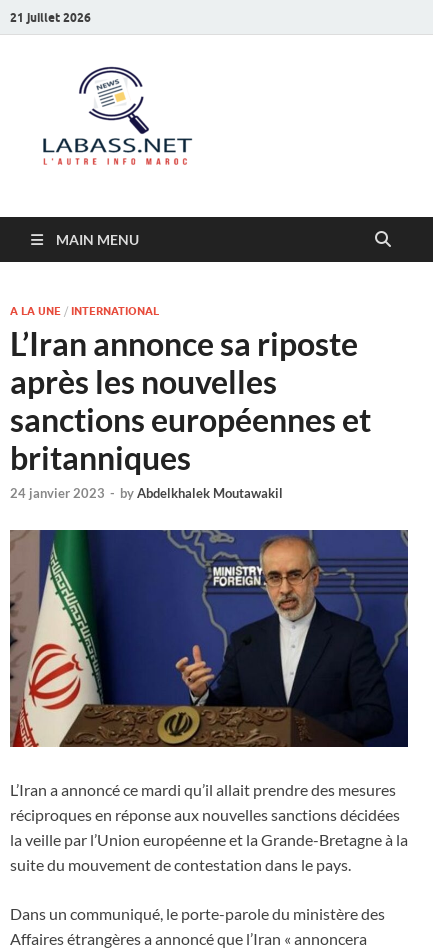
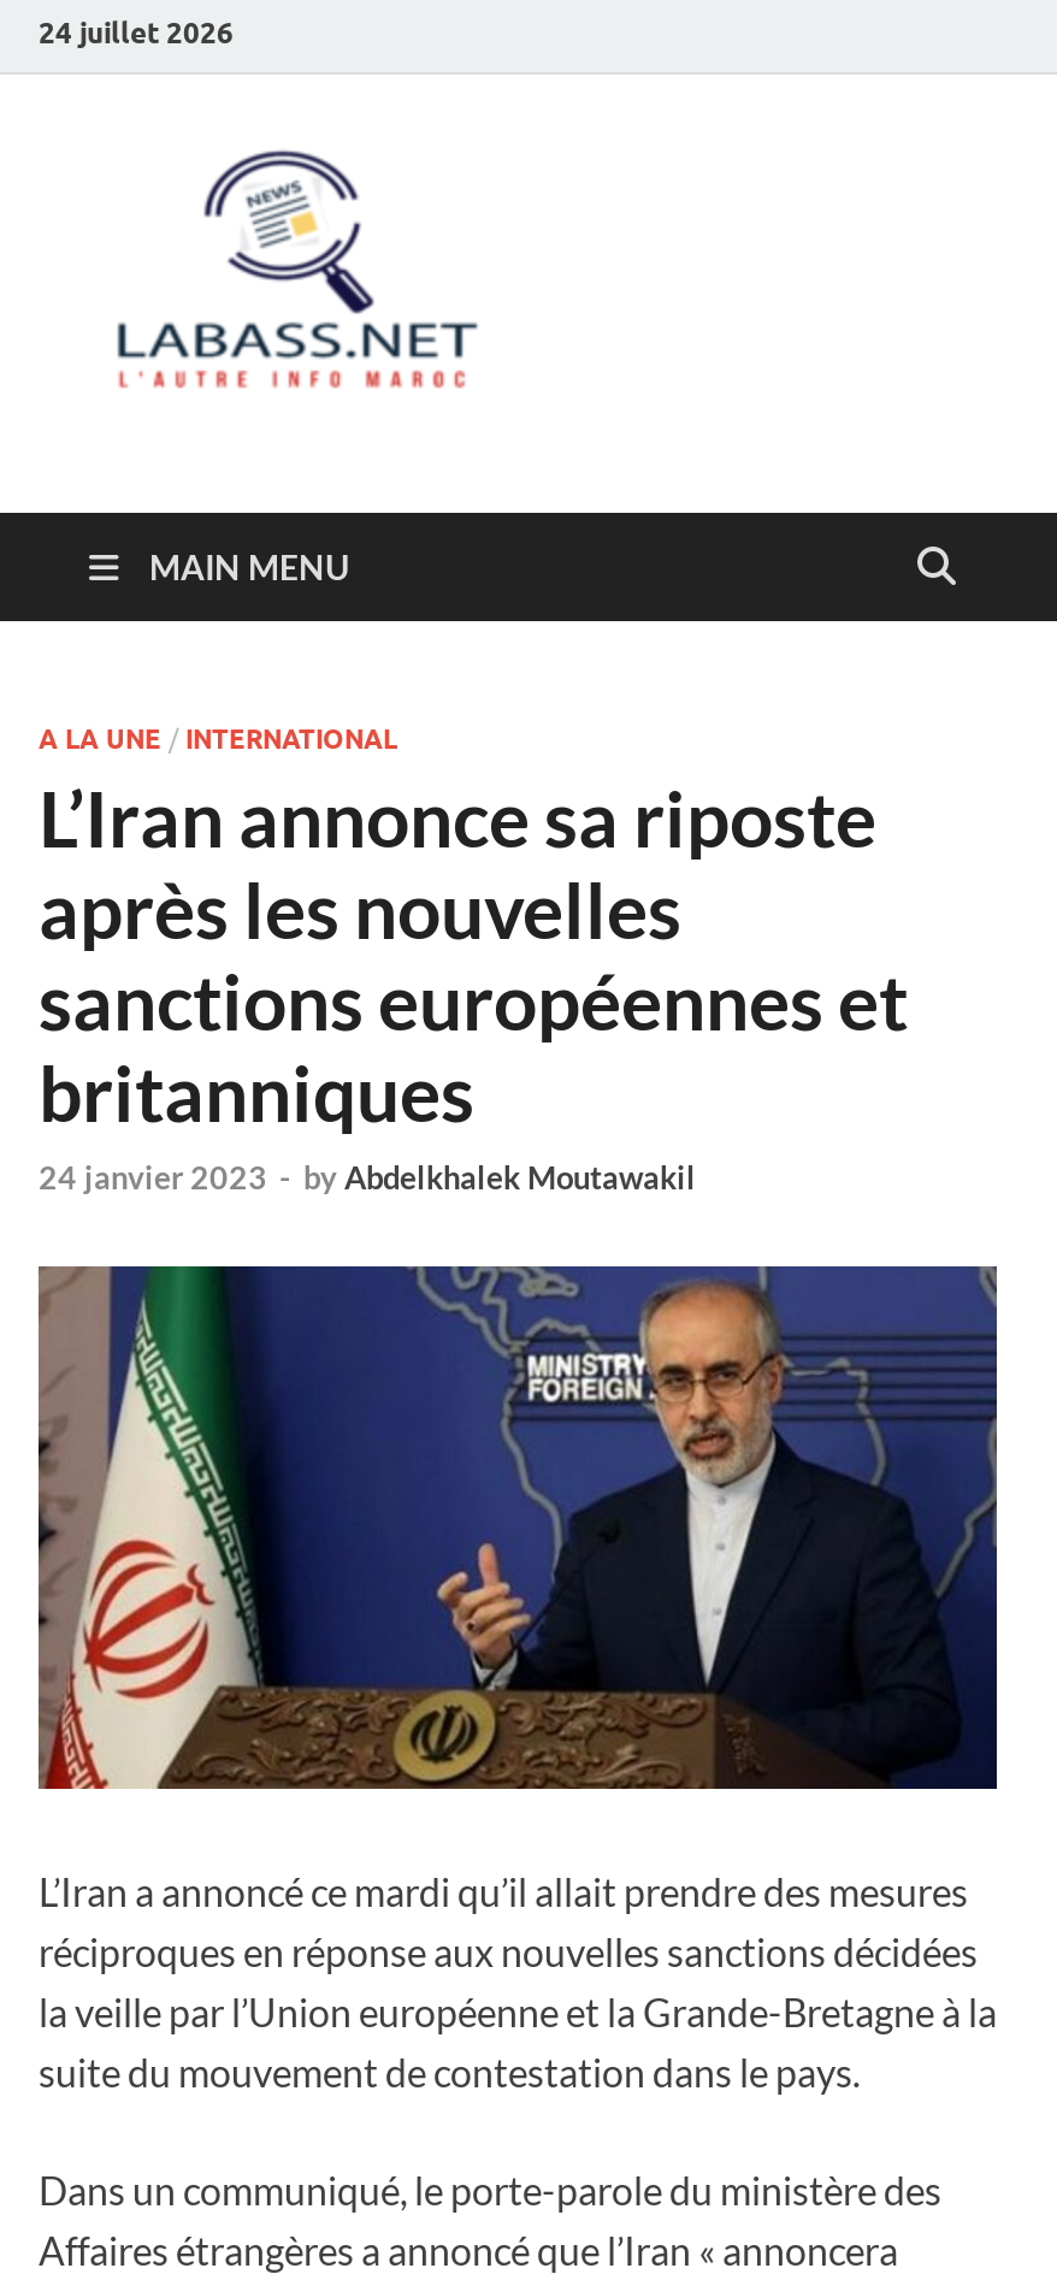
- 21 juillet 2026
+ 24 juillet 2026
